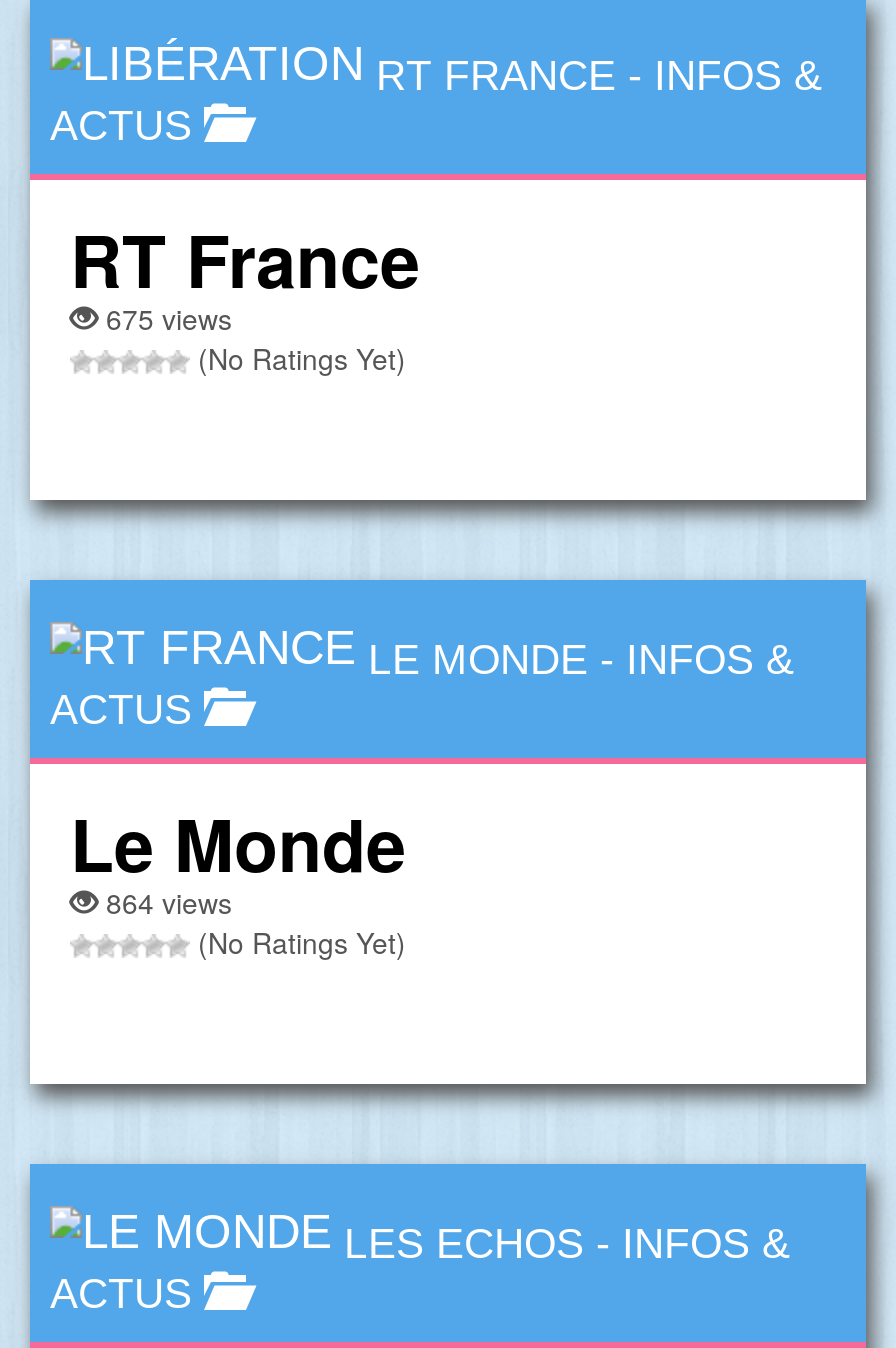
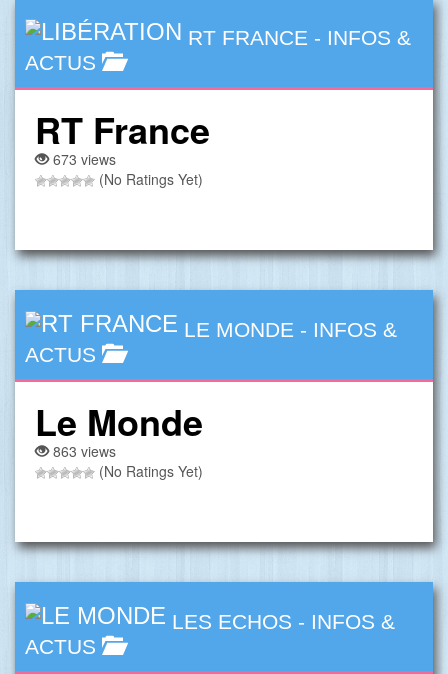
- 675 views
+ 673 views

- 864 views
+ 863 views
